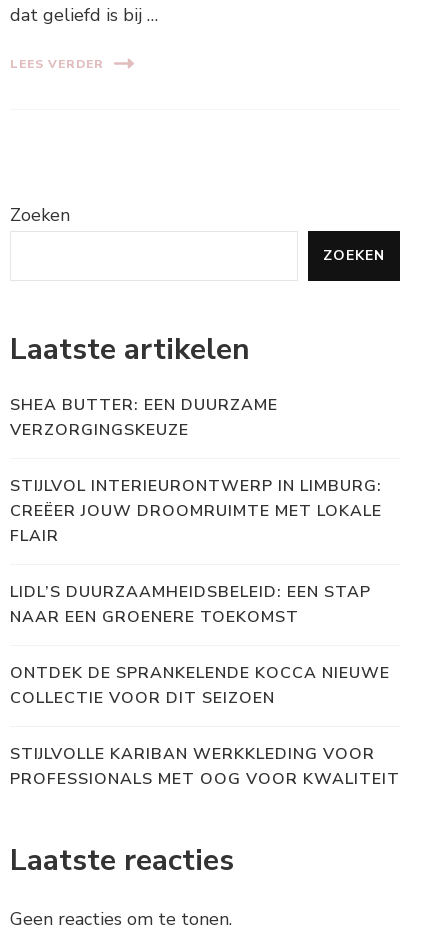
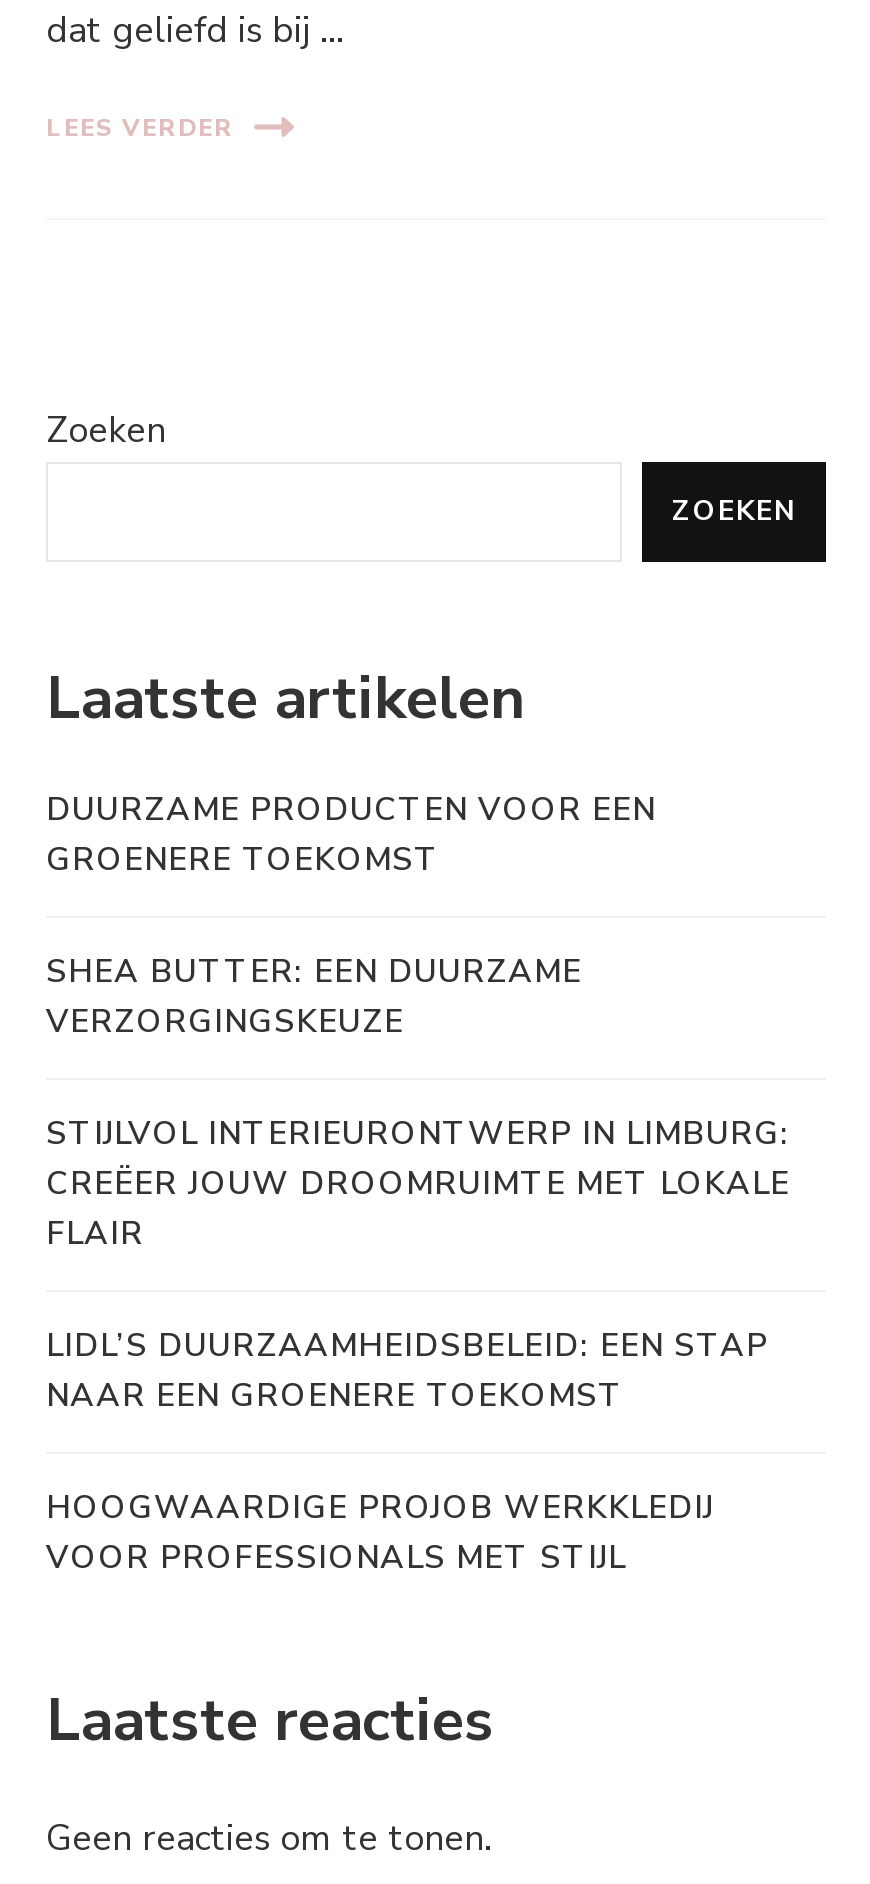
+ DUURZAME PRODUCTEN VOOR EEN
+ GROENERE TOEKOMST

moved down: SHEA BUTTER: EEN DUURZAME | VERZORGINGSKEUZE | STIJLVOL INTERIEURONTWERP IN LIMBURG: | CREËER JOUW DROOMRUIMTE MET LOKALE | FLAIR | LIDL’S DUURZAAMHEIDSBELEID: EEN STAP | NAAR EEN GROENERE TOEKOMST

- ONTDEK DE SPRANKELENDE KOCCA NIEUWE
- COLLECTIE VOOR DIT SEIZOEN
- STIJLVOLLE KARIBAN WERKKLEDING VOOR
- PROFESSIONALS MET OOG VOOR KWALITEIT
+ HOOGWAARDIGE PROJOB WERKKLEDIJ
+ VOOR PROFESSIONALS MET STIJL
